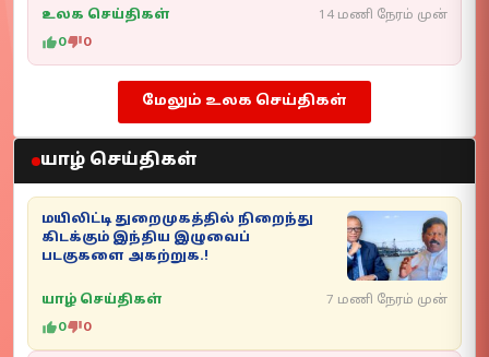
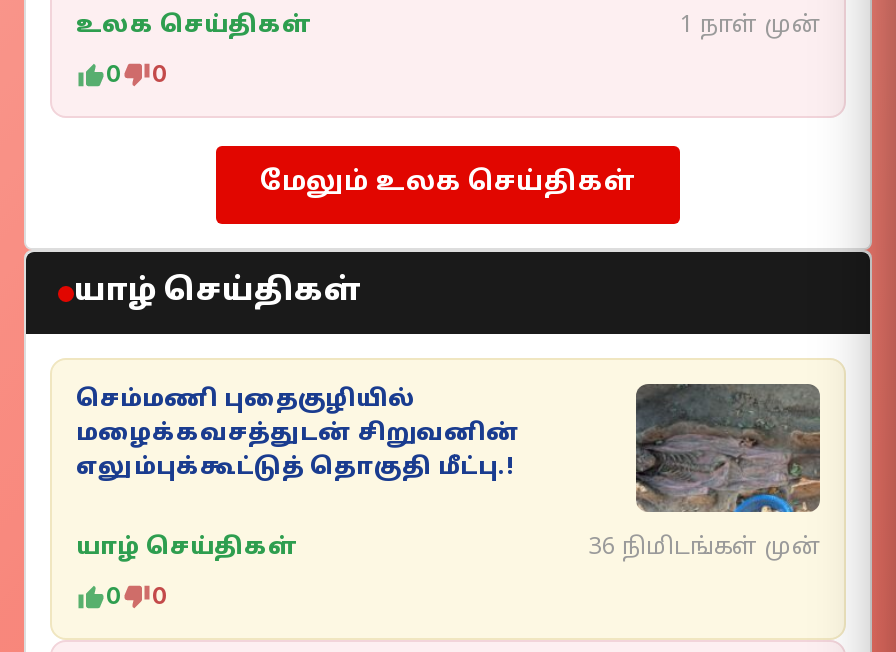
- 14 மணி நேரம் முன்
+ 1 நாள் முன்

- மயிலிட்டி துறைமுகத்தில் நிறைந்து
- கிடக்கும் இந்திய இழுவைப்
- படகுகளை அகற்றுக.!
+ செம்மணி புதைகுழியில்
+ மழைக்கவசத்துடன் சிறுவனின்
+ எலும்புக்கூட்டுத் தொகுதி மீட்பு.!

- [image]
- 7 மணி நேரம் முன்
+ [image]
+ 36 நிமிடங்கள் முன்
